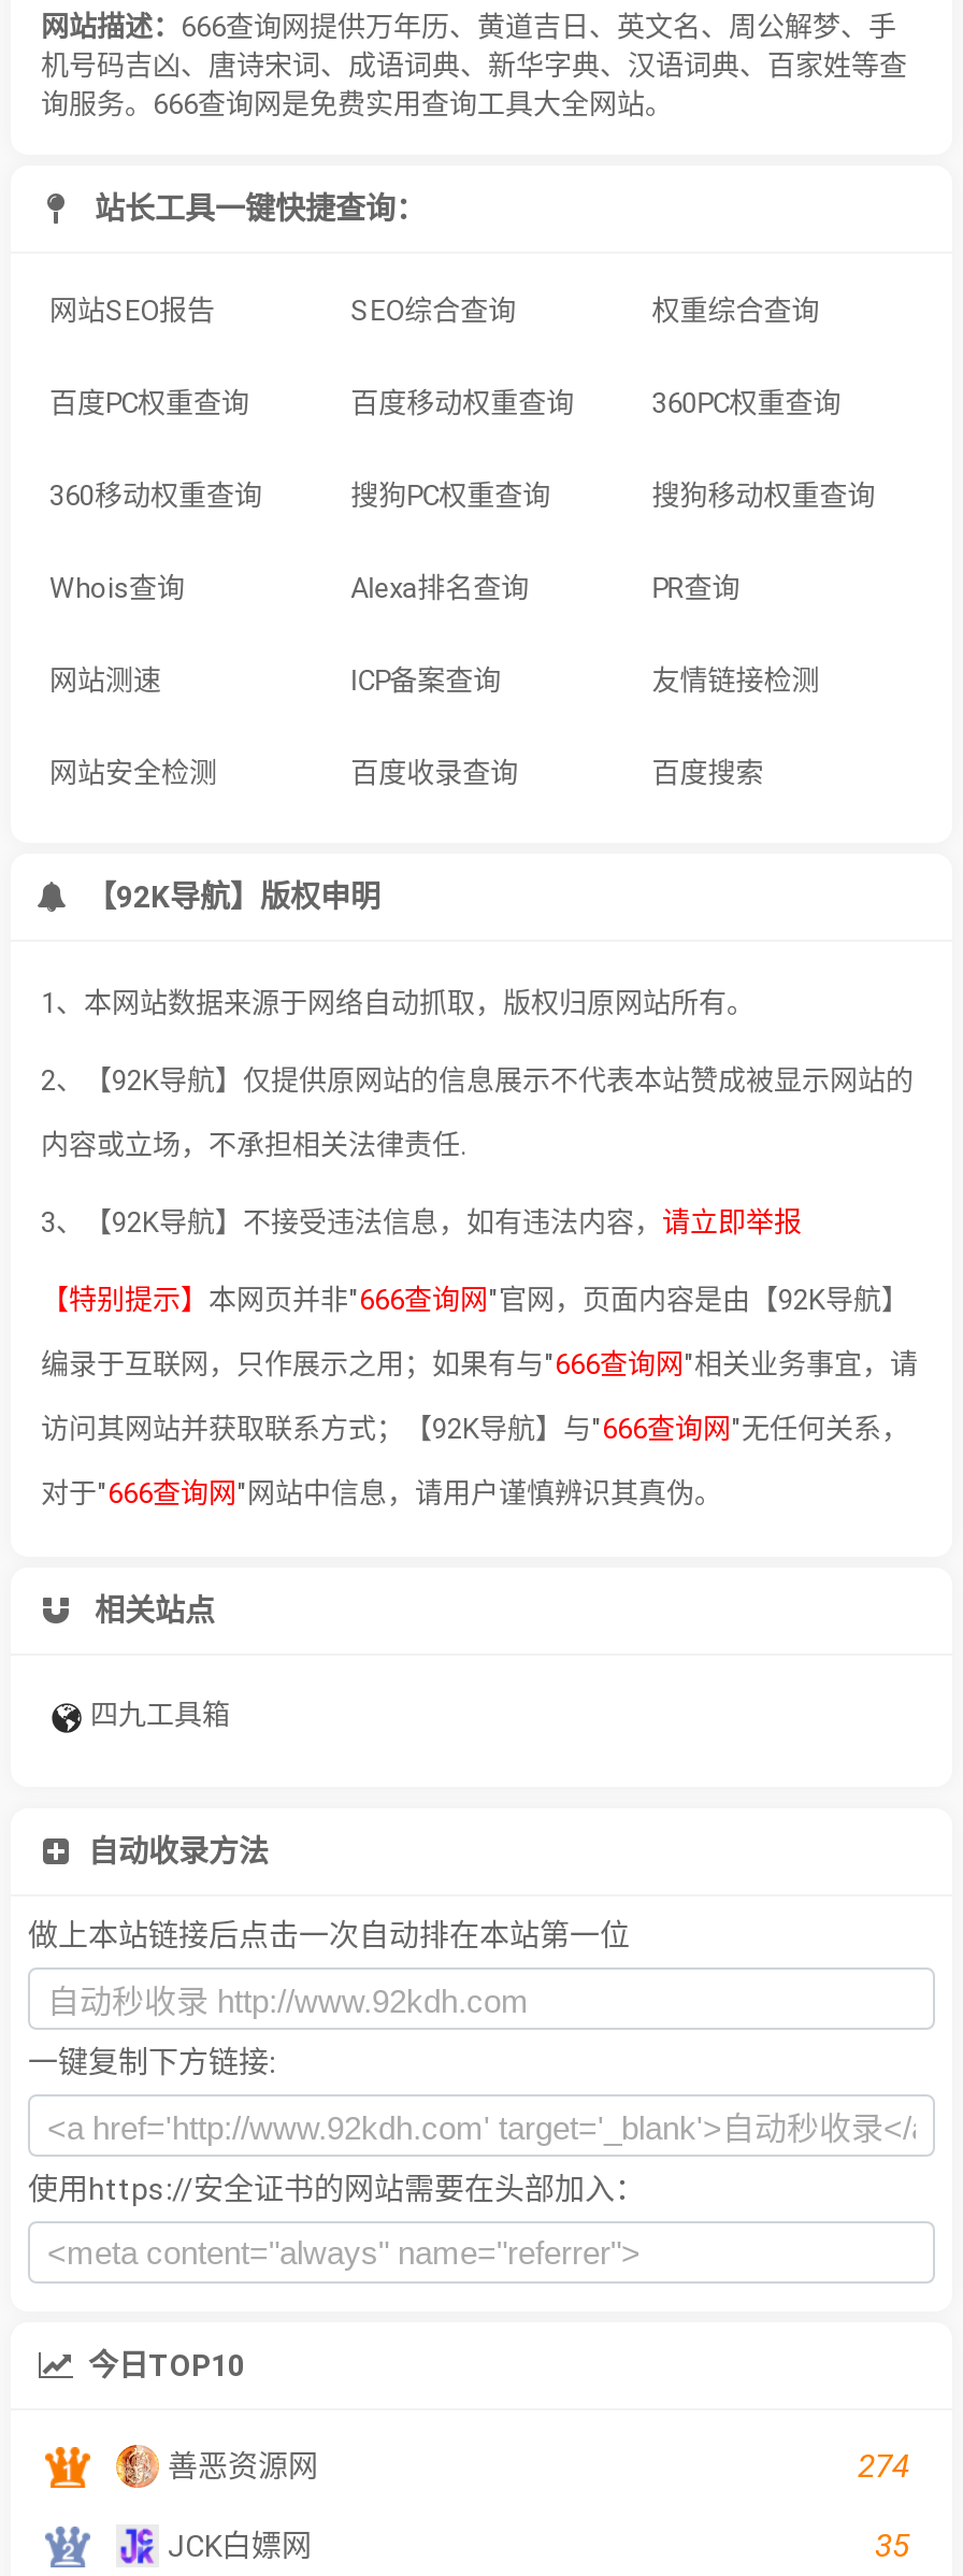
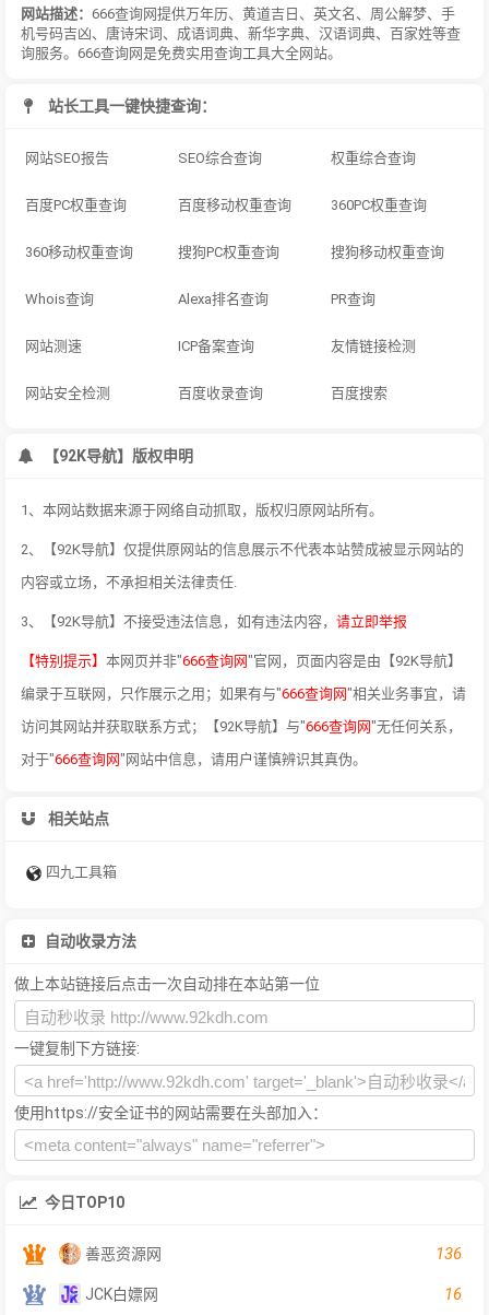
- 274
+ 136

- 35
+ 16
